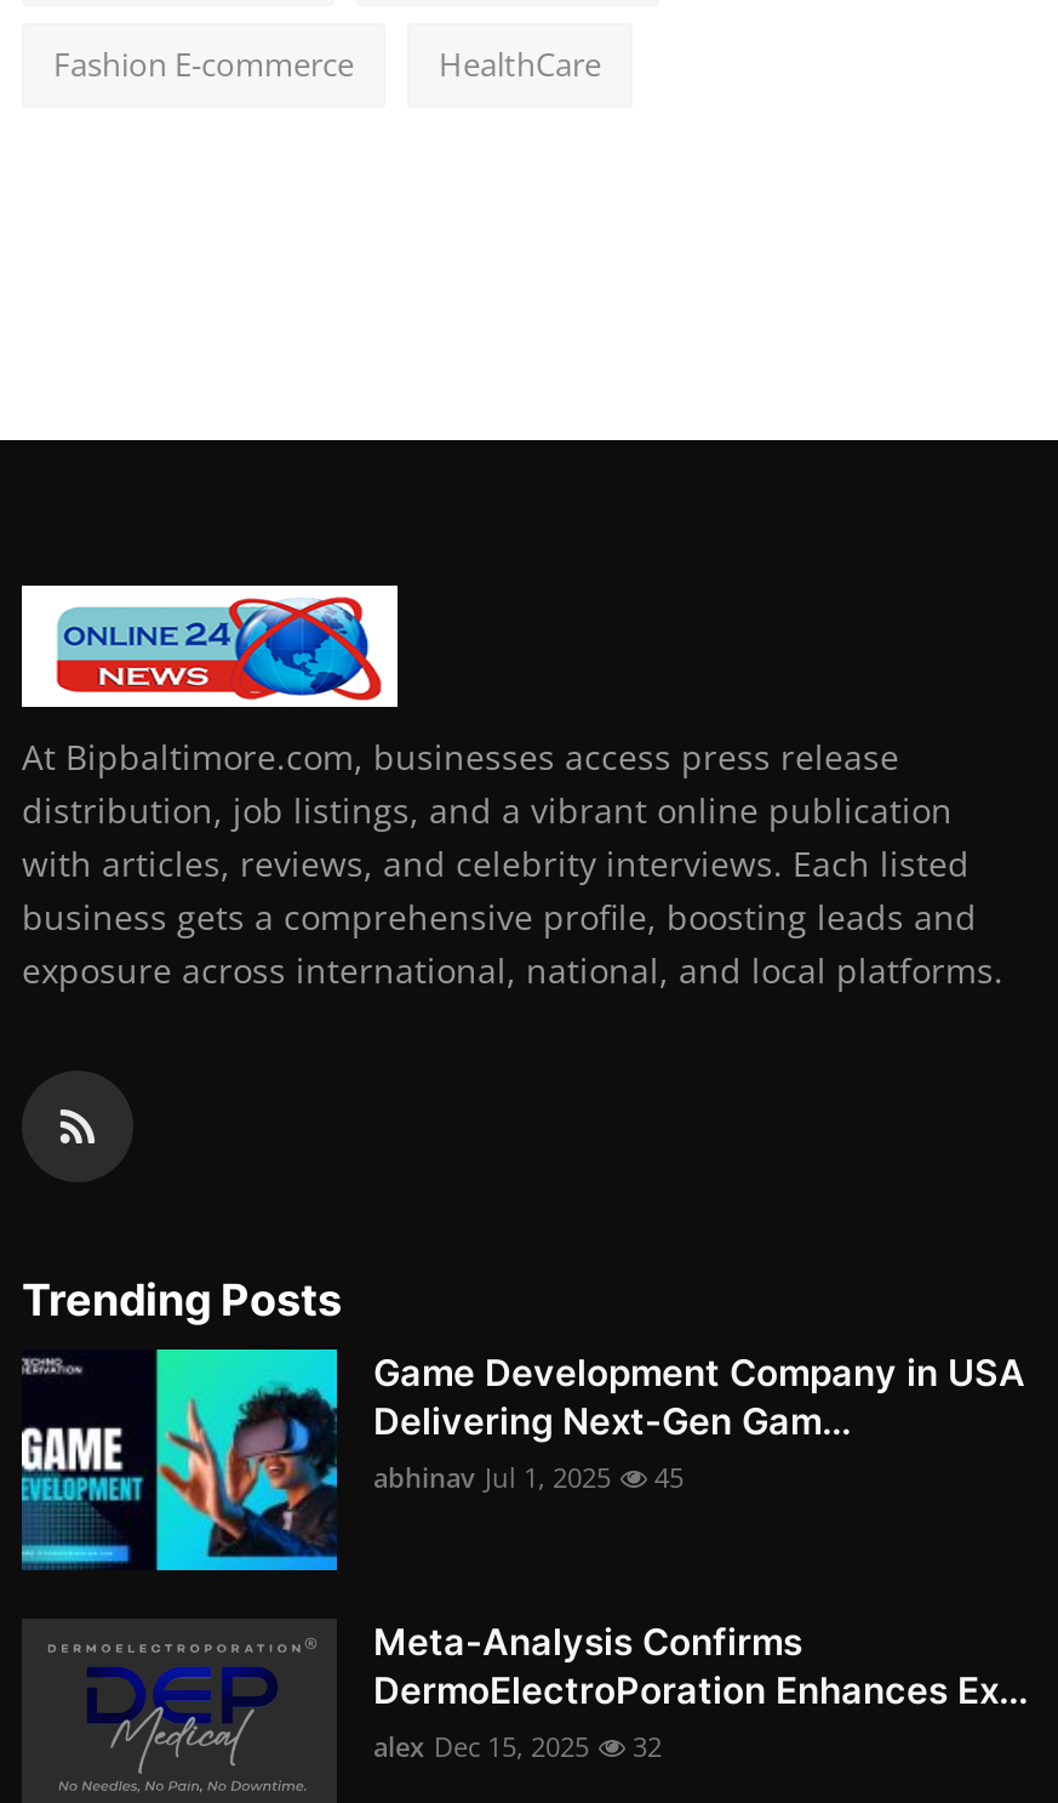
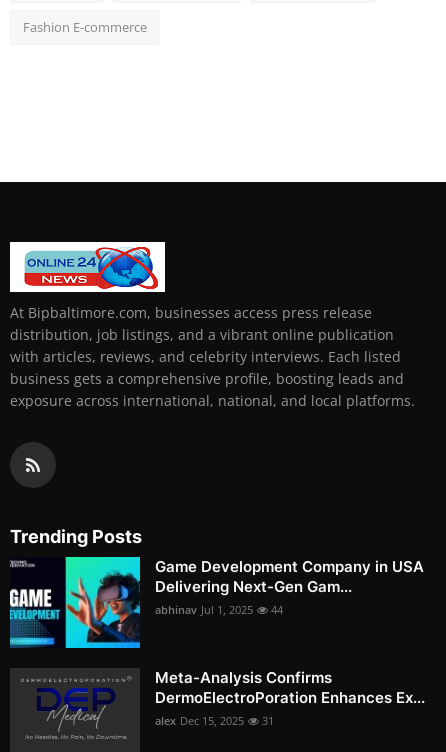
- HealthCare

- abhinav Jul 1, 2025 45
+ abhinav Jul 1, 2025 44

- alex Dec 15, 2025 32
+ alex Dec 15, 2025 31
